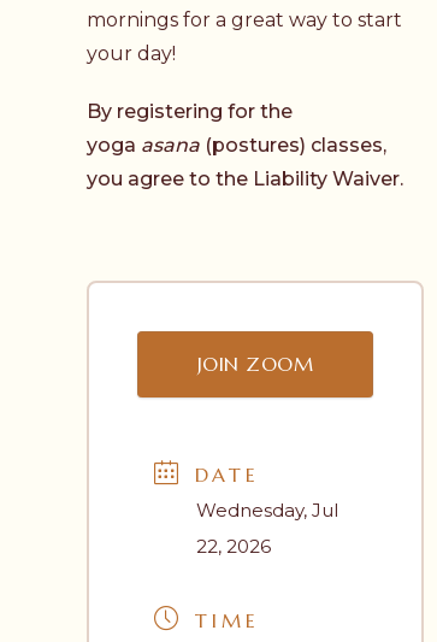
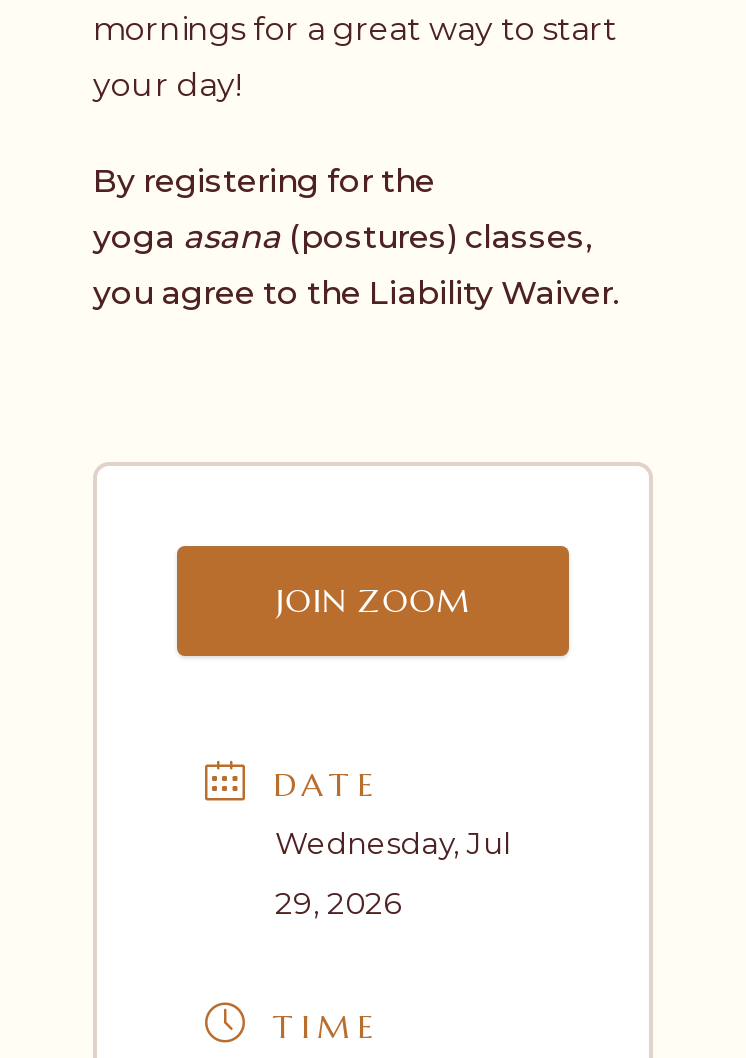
- 22, 2026
+ 29, 2026
